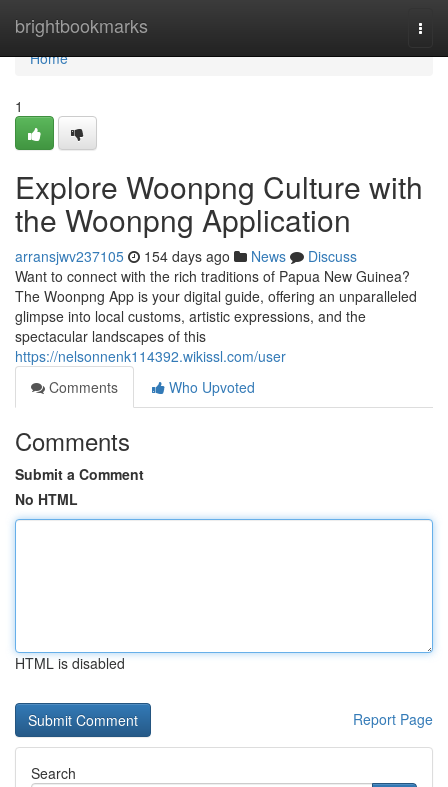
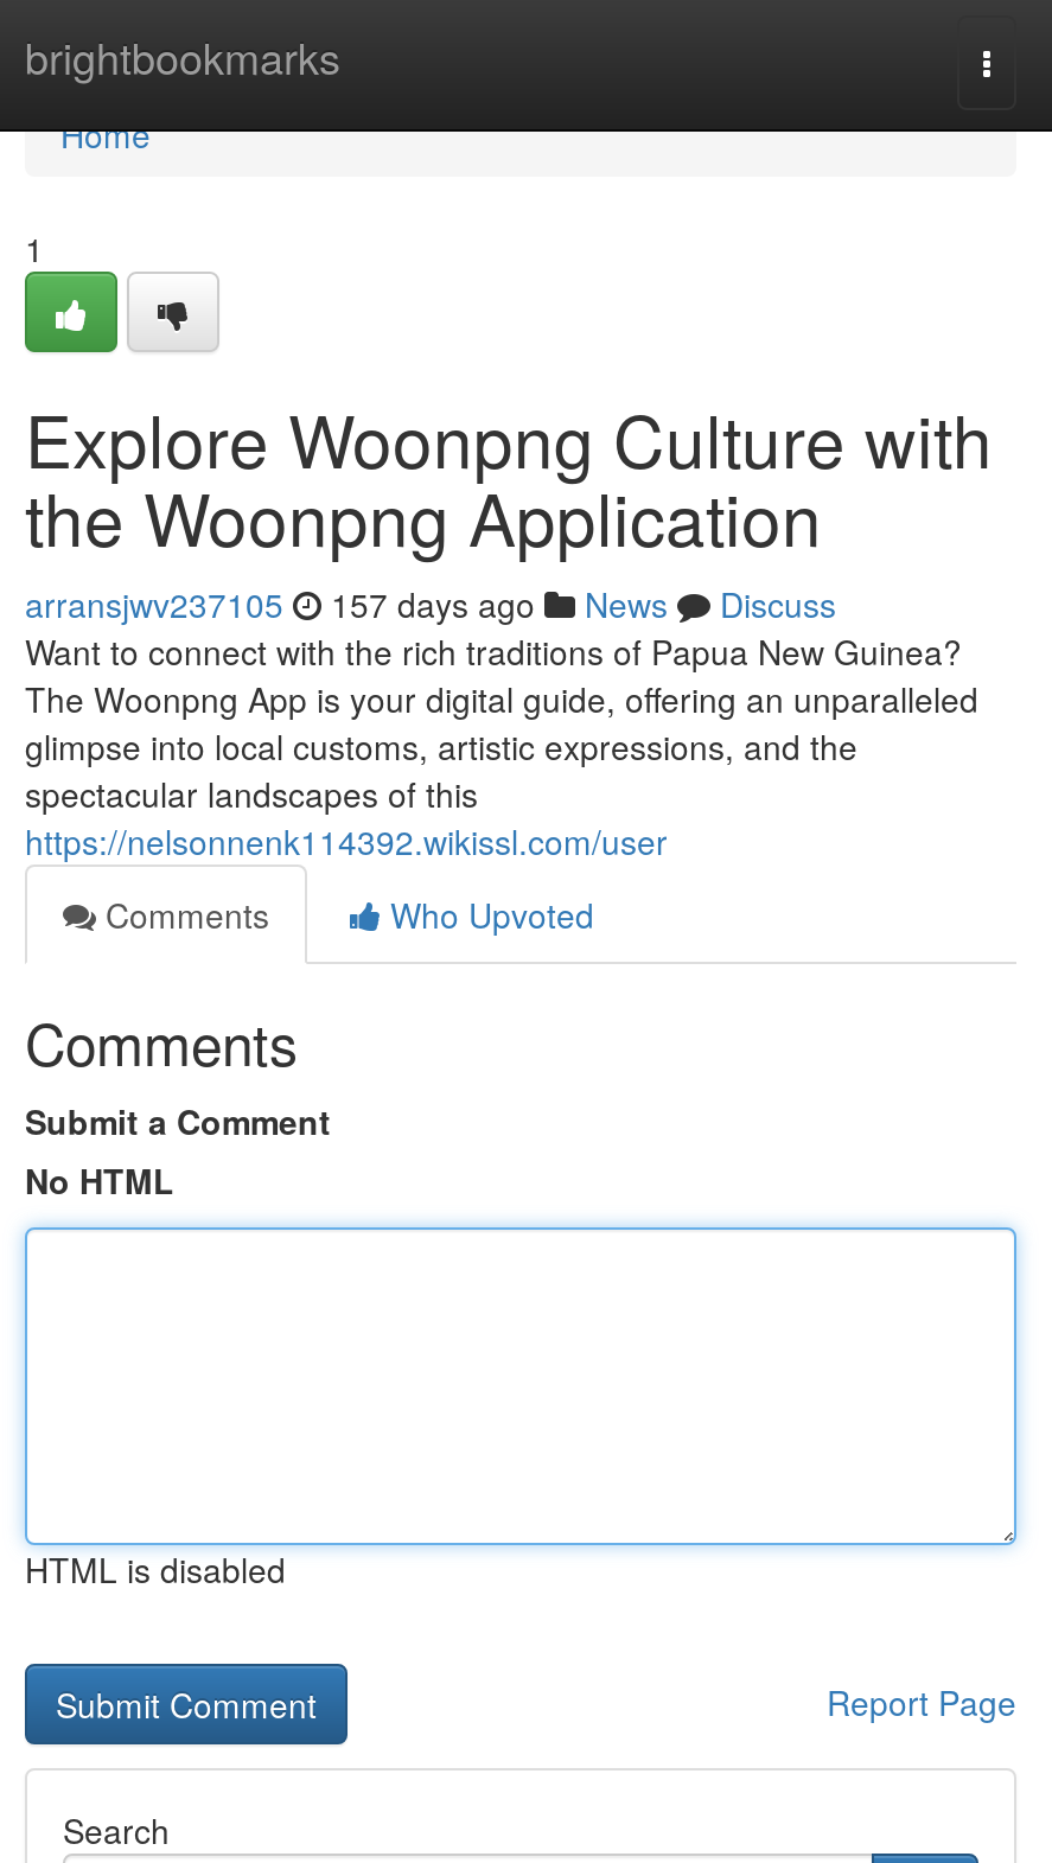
- arransjwv237105 154 days ago News Discuss
+ arransjwv237105 157 days ago News Discuss
